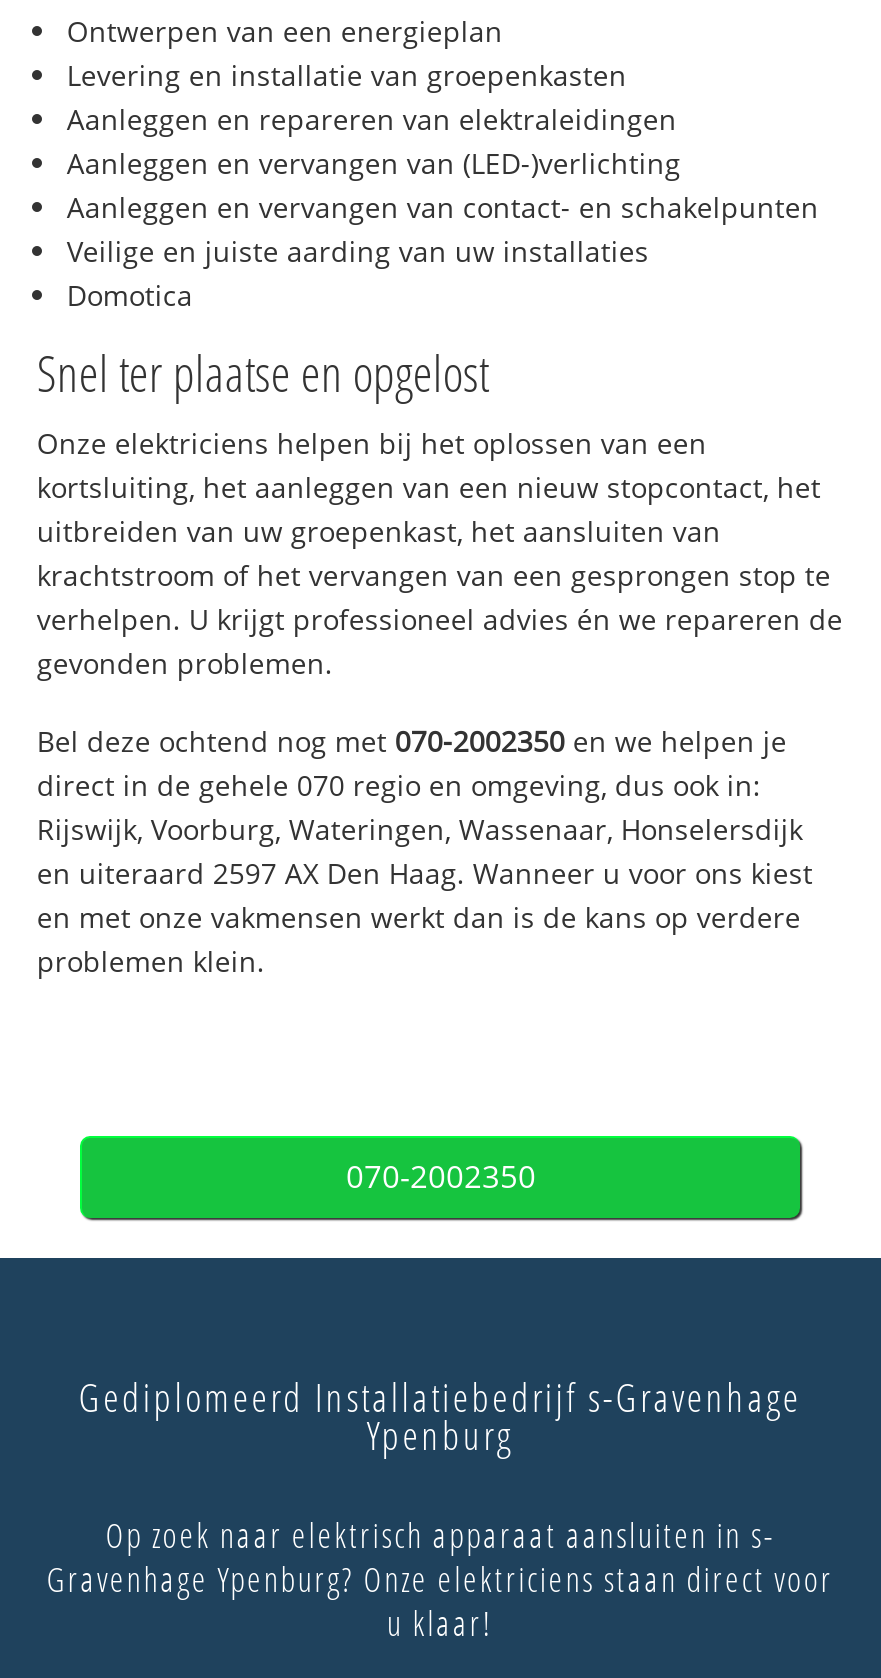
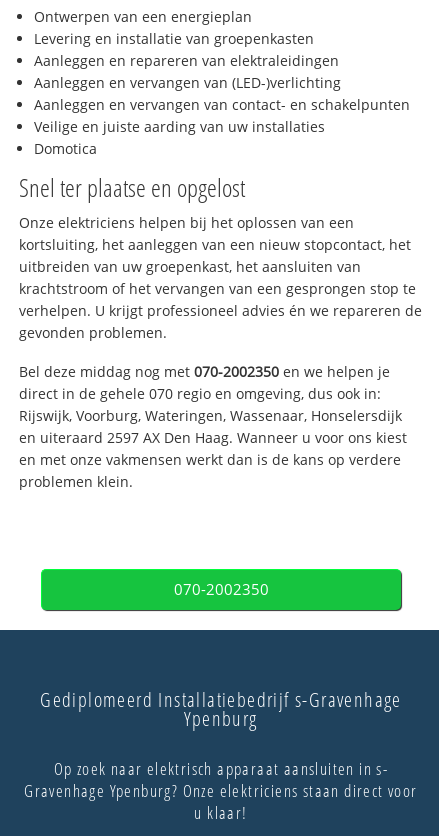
- Bel deze ochtend nog met 070-2002350 en we helpen je
+ Bel deze middag nog met 070-2002350 en we helpen je
